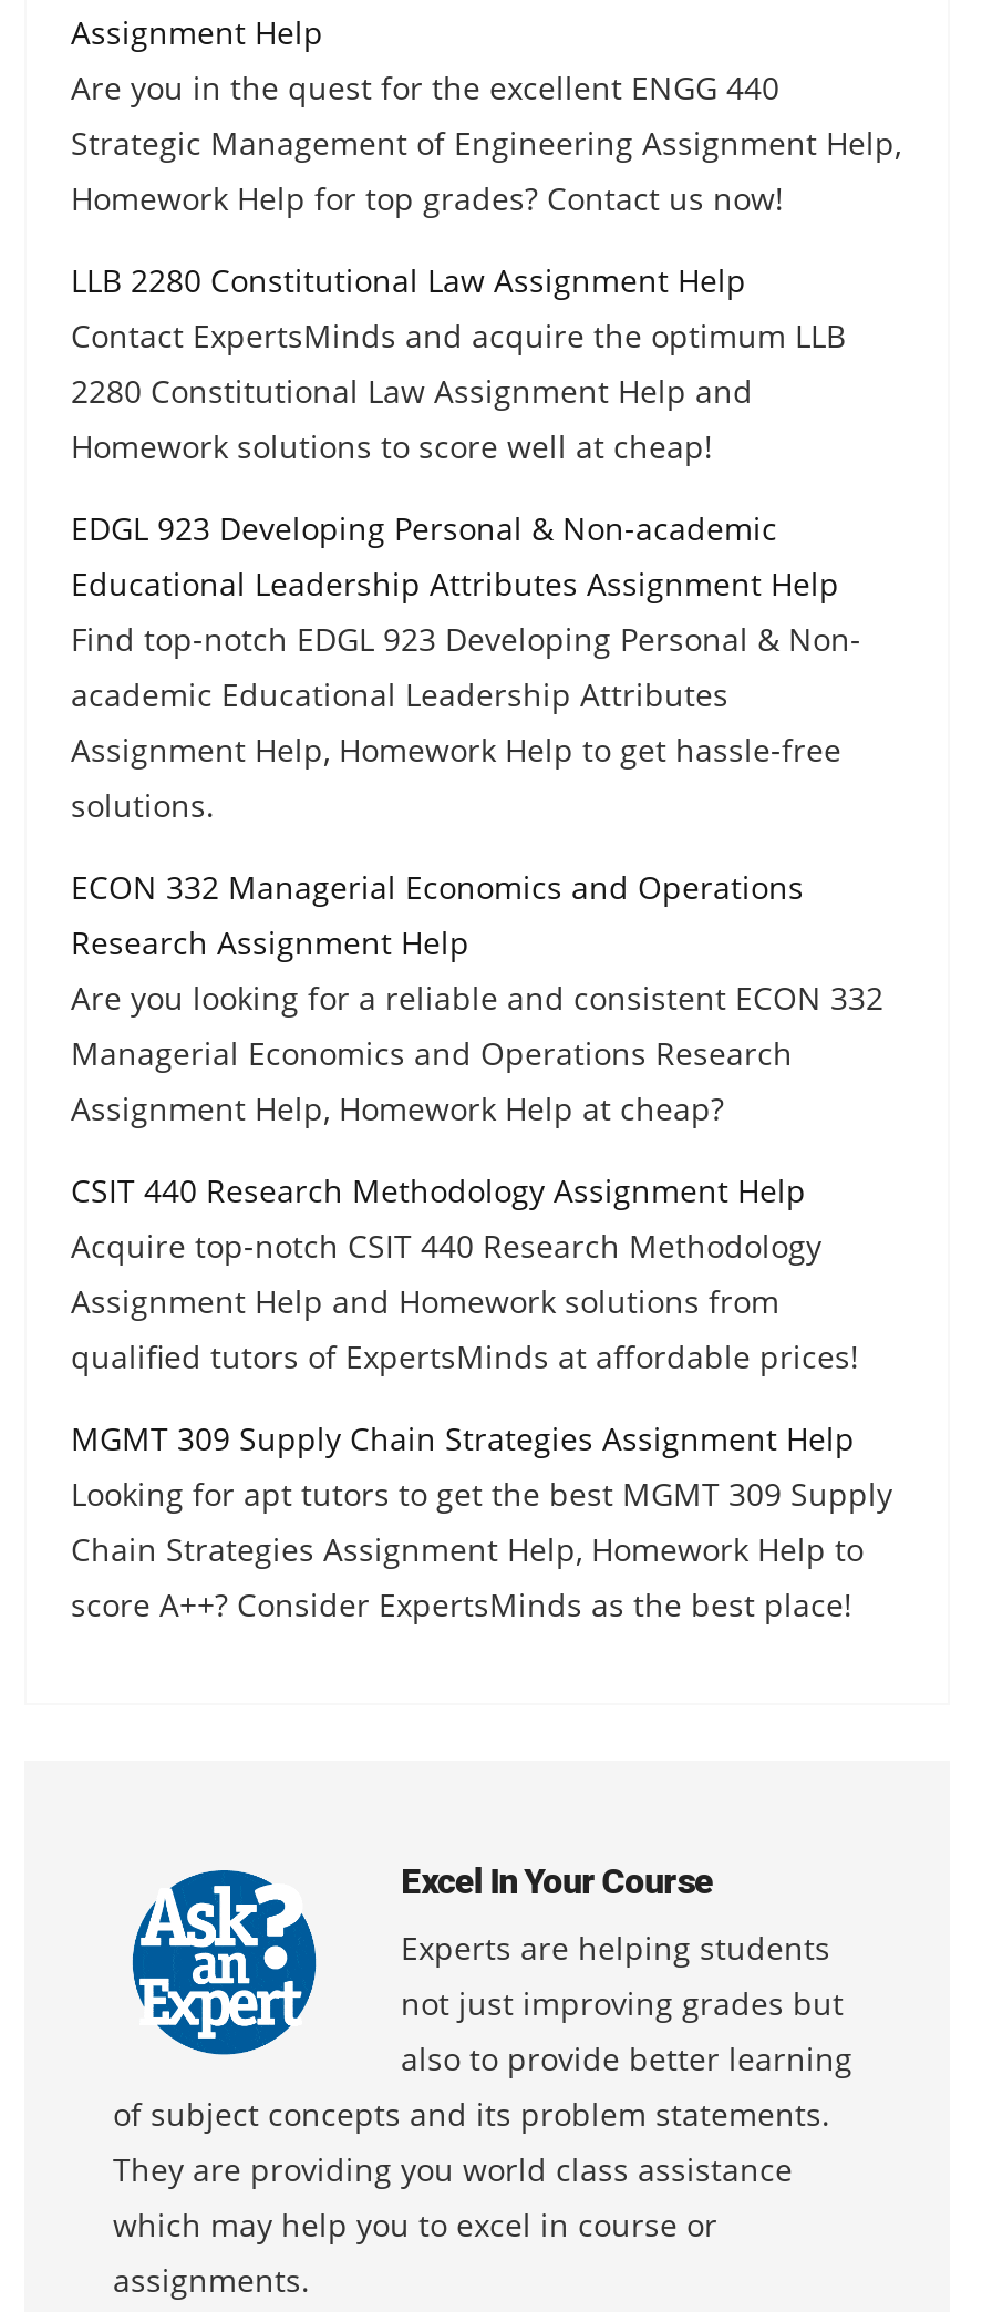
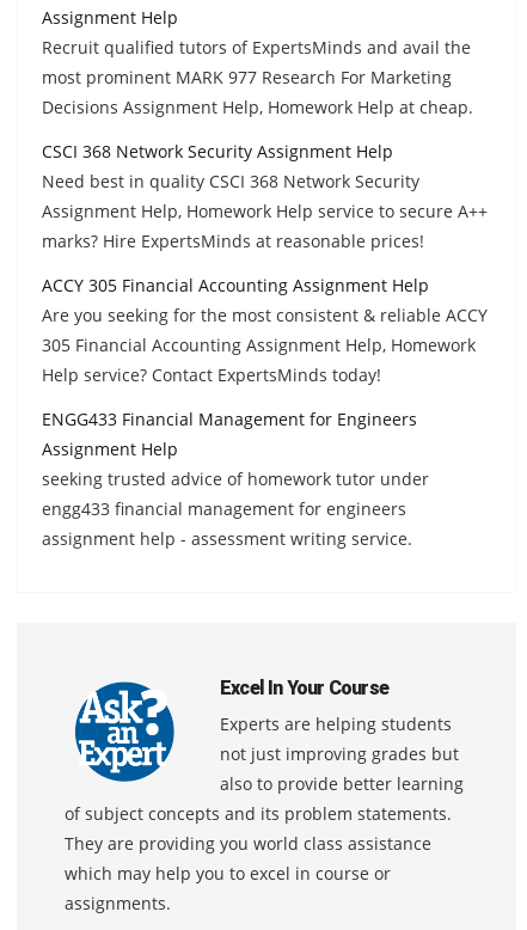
- Are you in the quest for the excellent ENGG 440
- Strategic Management of Engineering Assignment Help,
- Homework Help for top grades? Contact us now!
- LLB 2280 Constitutional Law Assignment Help
- Contact ExpertsMinds and acquire the optimum LLB
- 2280 Constitutional Law Assignment Help and
- Homework solutions to score well at cheap!
- EDGL 923 Developing Personal & Non-academic
- Educational Leadership Attributes Assignment Help
- Find top-notch EDGL 923 Developing Personal & Non-
- academic Educational Leadership Attributes
- Assignment Help, Homework Help to get hassle-free
- solutions.
- ECON 332 Managerial Economics and Operations
- Research Assignment Help
- Are you looking for a reliable and consistent ECON 332
- Managerial Economics and Operations Research
- Assignment Help, Homework Help at cheap?
- CSIT 440 Research Methodology Assignment Help
- Acquire top-notch CSIT 440 Research Methodology
- Assignment Help and Homework solutions from
- qualified tutors of ExpertsMinds at affordable prices!
- MGMT 309 Supply Chain Strategies Assignment Help
- Looking for apt tutors to get the best MGMT 309 Supply
- Chain Strategies Assignment Help, Homework Help to
- score A++? Consider ExpertsMinds as the best place!
+ Recruit qualified tutors of ExpertsMinds and avail the
+ most prominent MARK 977 Research For Marketing
+ Decisions Assignment Help, Homework Help at cheap.
+ CSCI 368 Network Security Assignment Help
+ Need best in quality CSCI 368 Network Security
+ Assignment Help, Homework Help service to secure A++
+ marks? Hire ExpertsMinds at reasonable prices!
+ ACCY 305 Financial Accounting Assignment Help
+ Are you seeking for the most consistent & reliable ACCY
+ 305 Financial Accounting Assignment Help, Homework
+ Help service? Contact ExpertsMinds today!
+ ENGG433 Financial Management for Engineers
+ Assignment Help
+ seeking trusted advice of homework tutor under
+ engg433 financial management for engineers
+ assignment help - assessment writing service.
